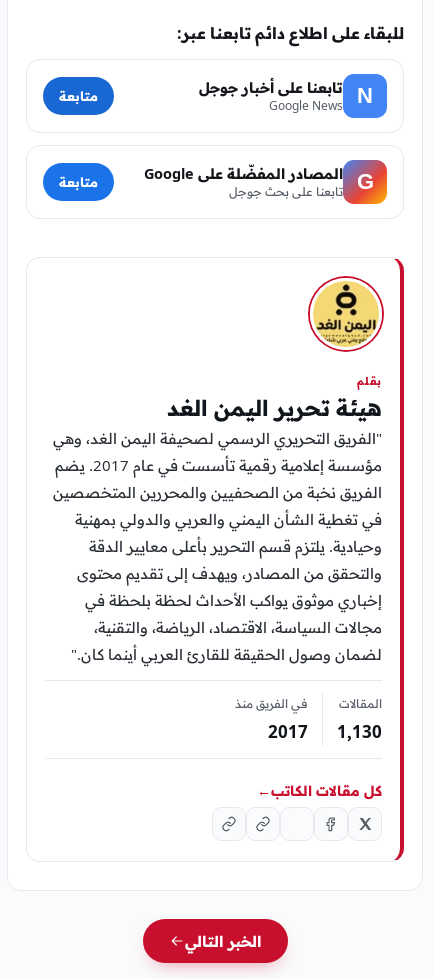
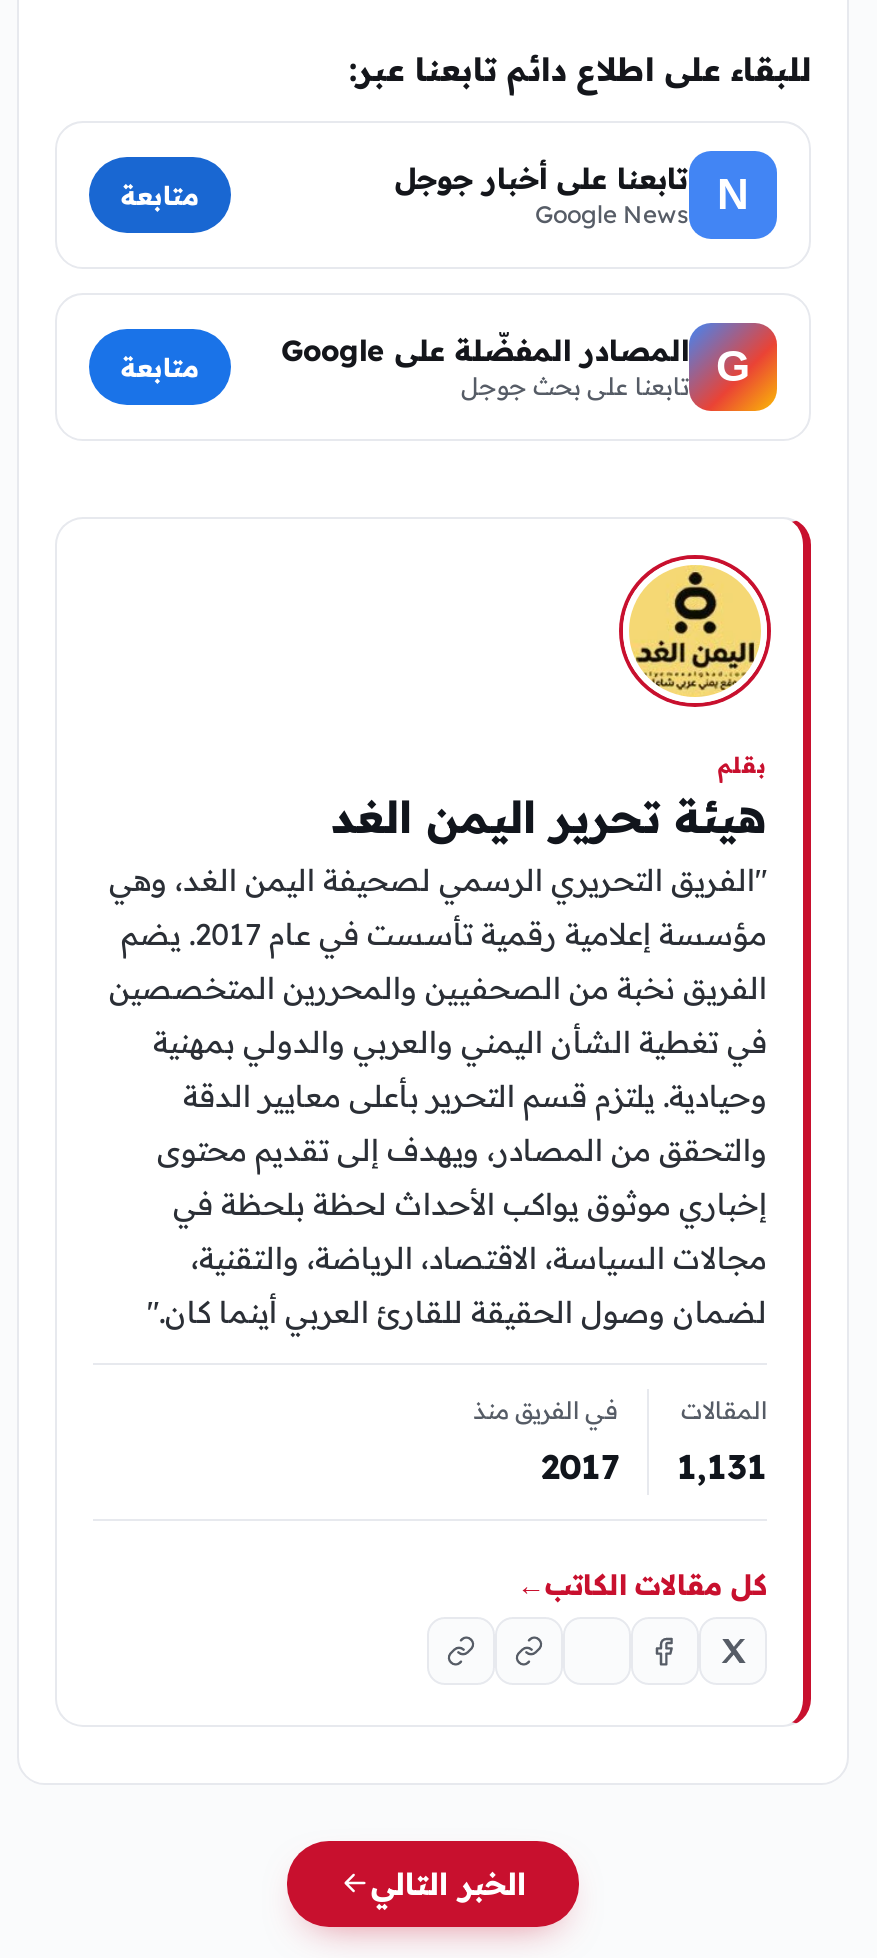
- 2017 1٬130
+ 2017 1٬131
